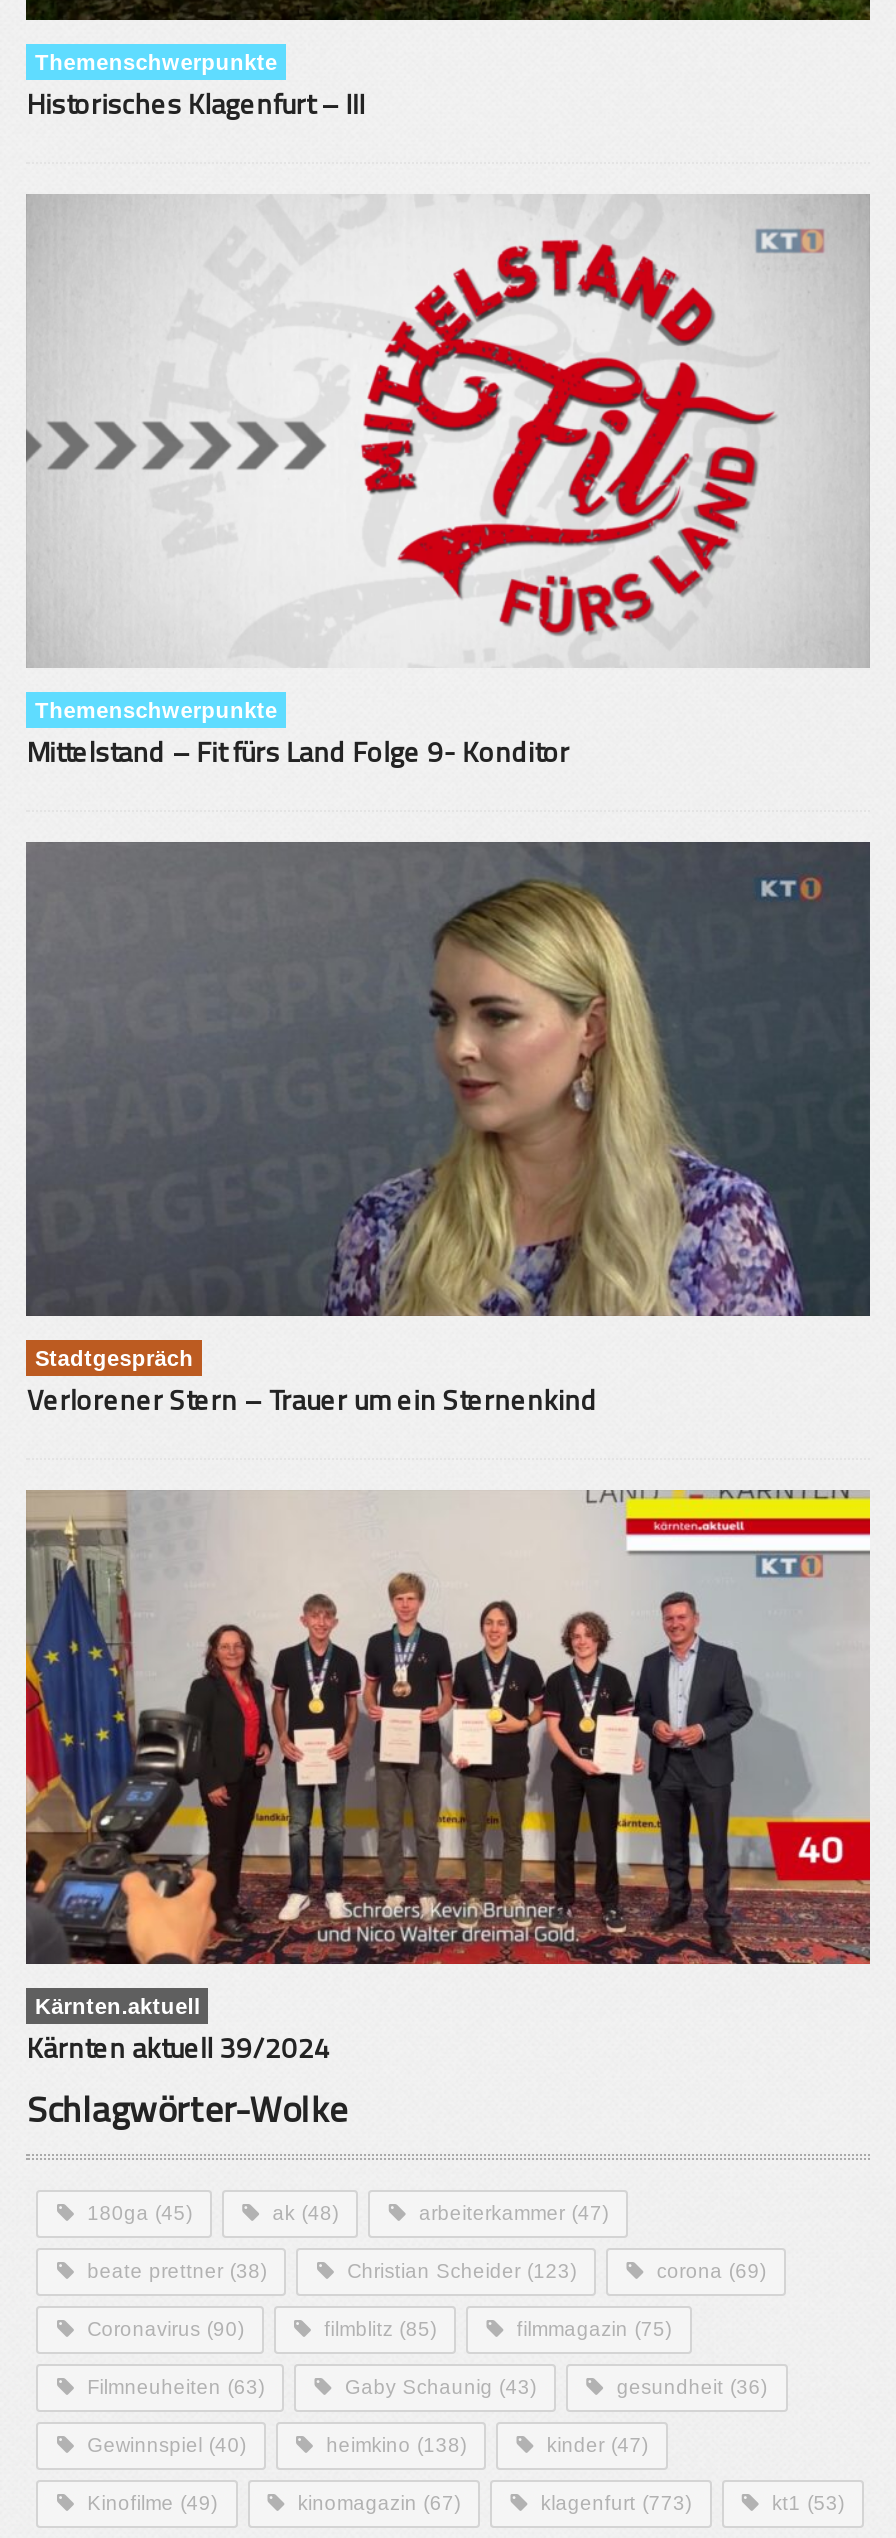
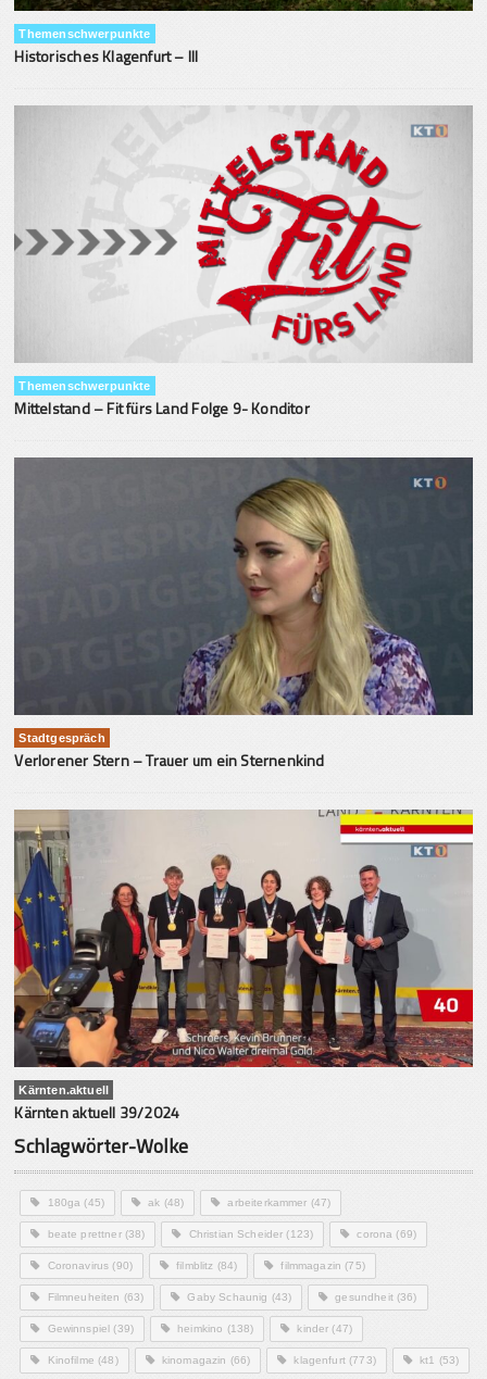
- filmblitz (85)
+ filmblitz (84)

- Gewinnspiel (40)
+ Gewinnspiel (39)

- Kinofilme (49)
+ Kinofilme (48)

- kinomagazin (67)
+ kinomagazin (66)
